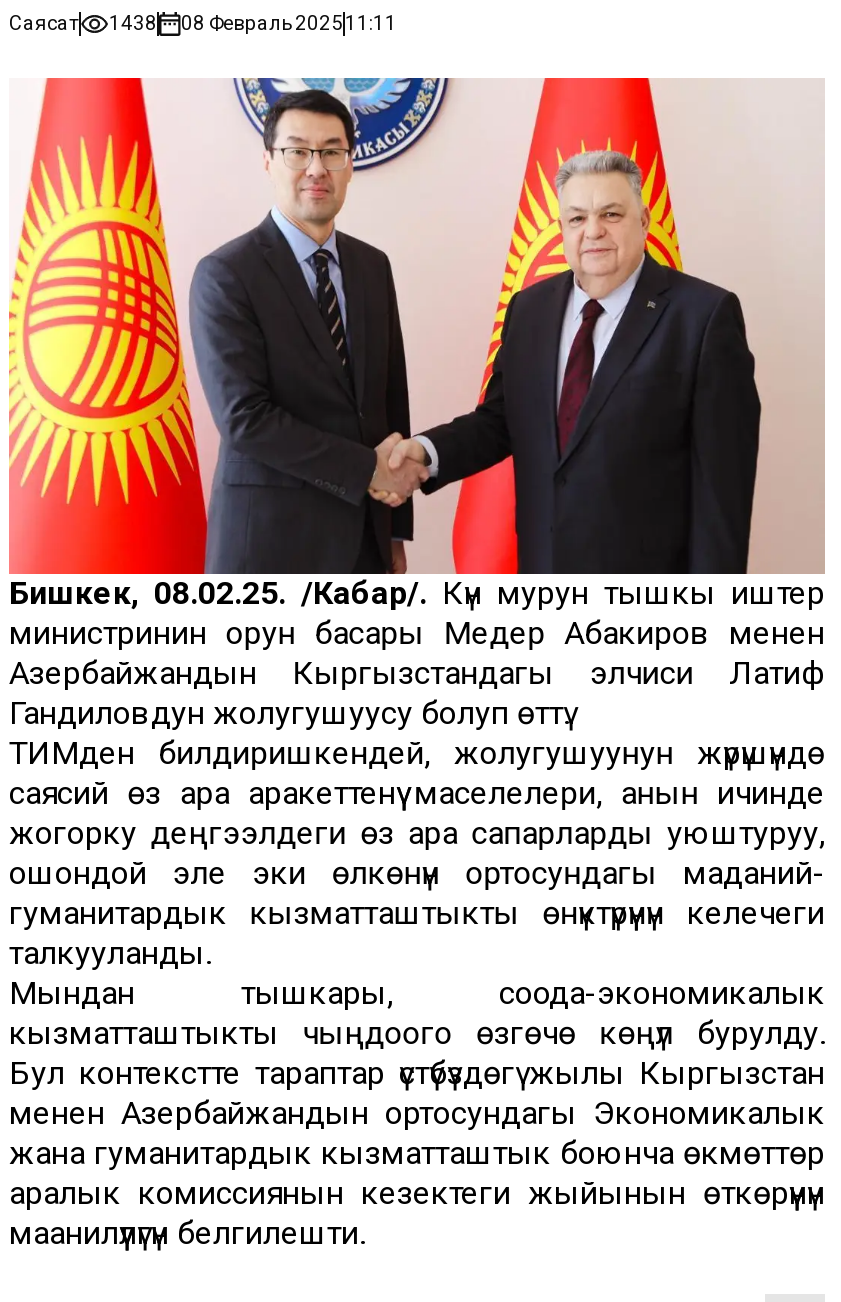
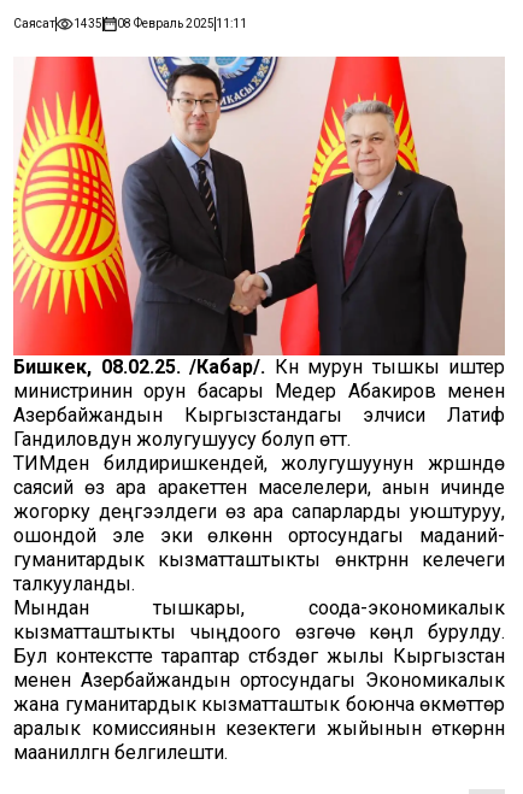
- Саясат 1438 08 Февраль 202511:11
+ Саясат 1435 08 Февраль 202511:11
